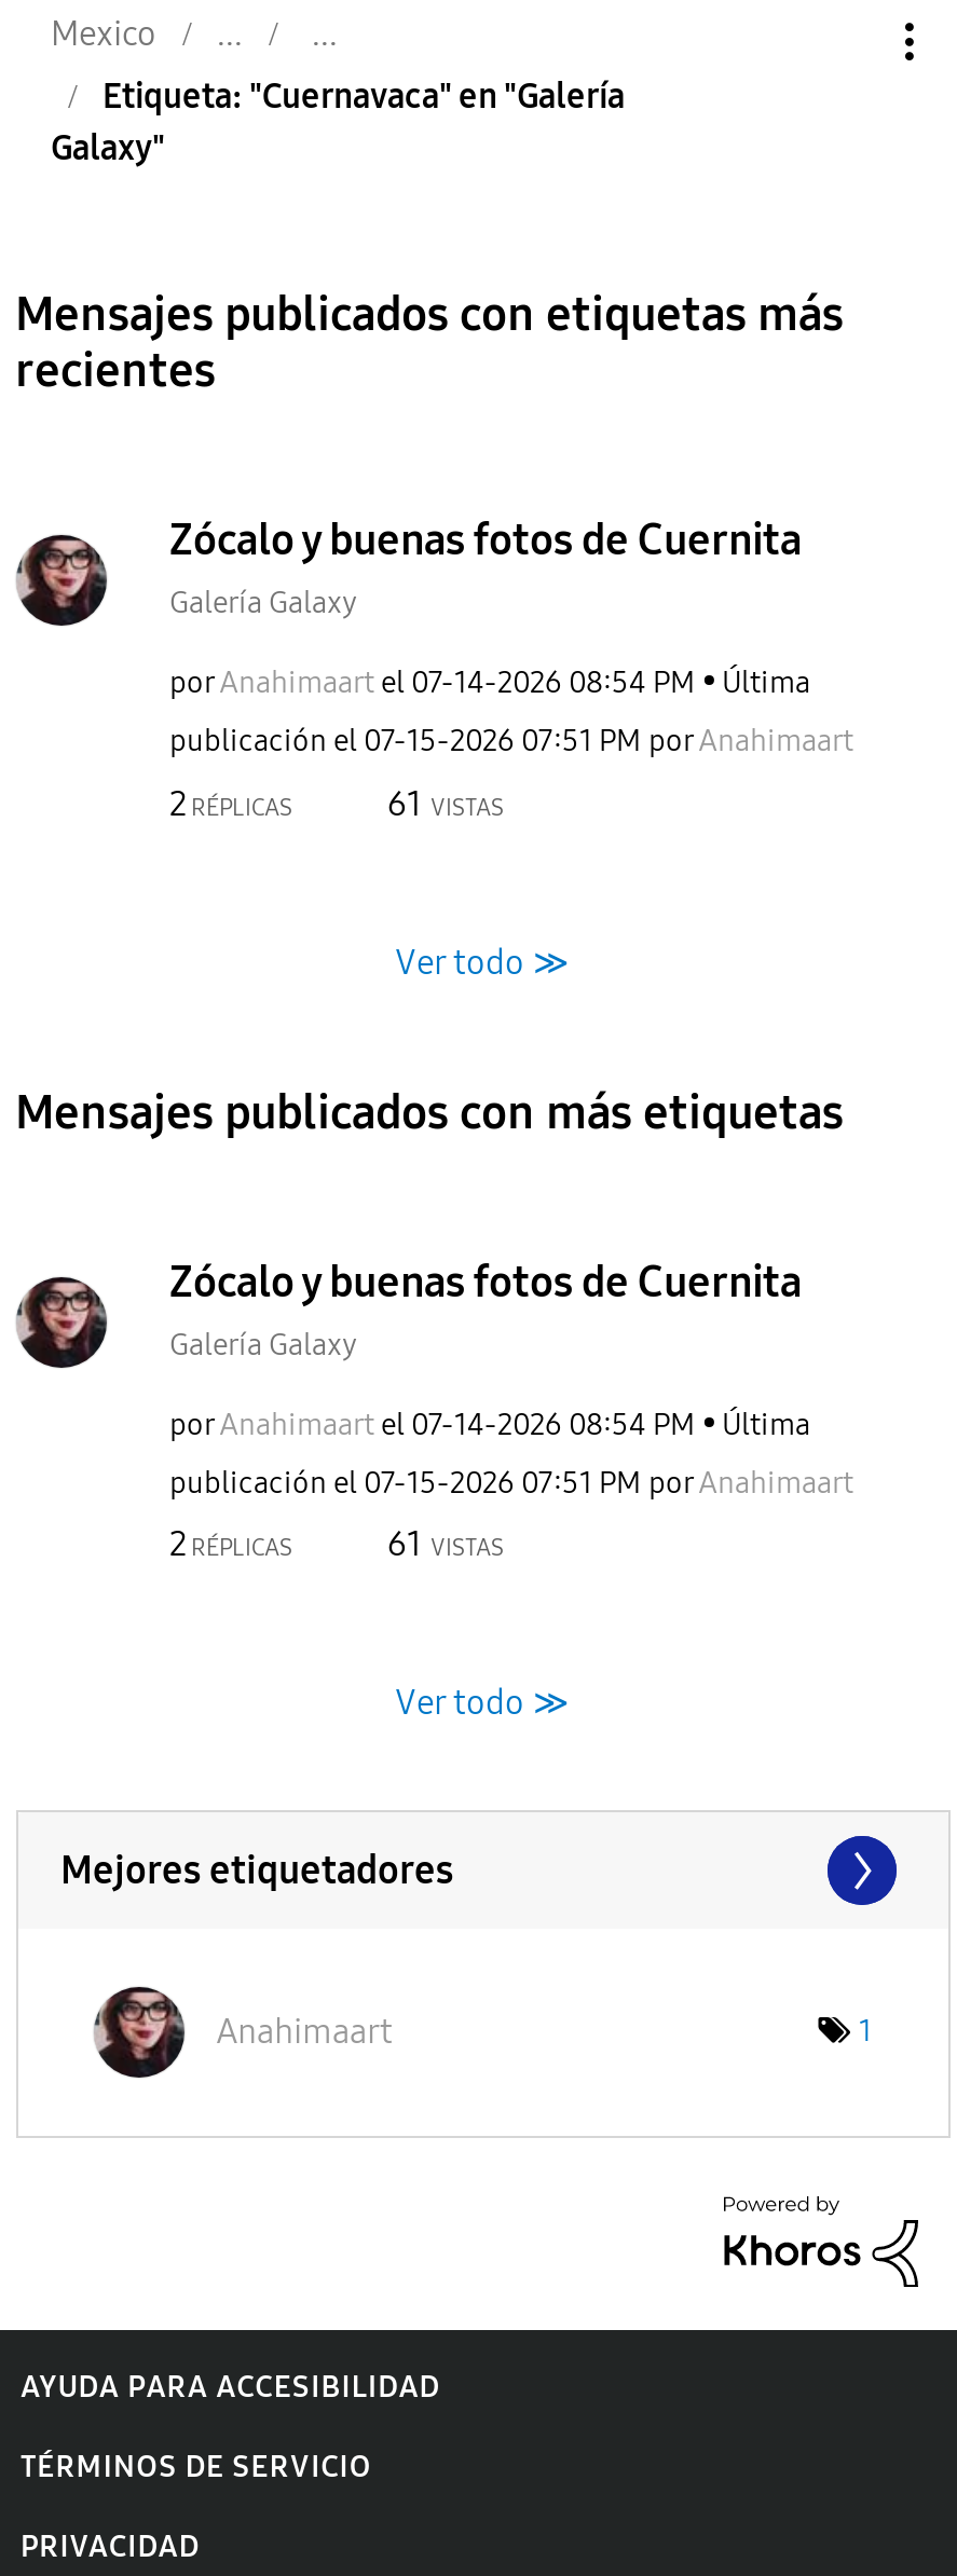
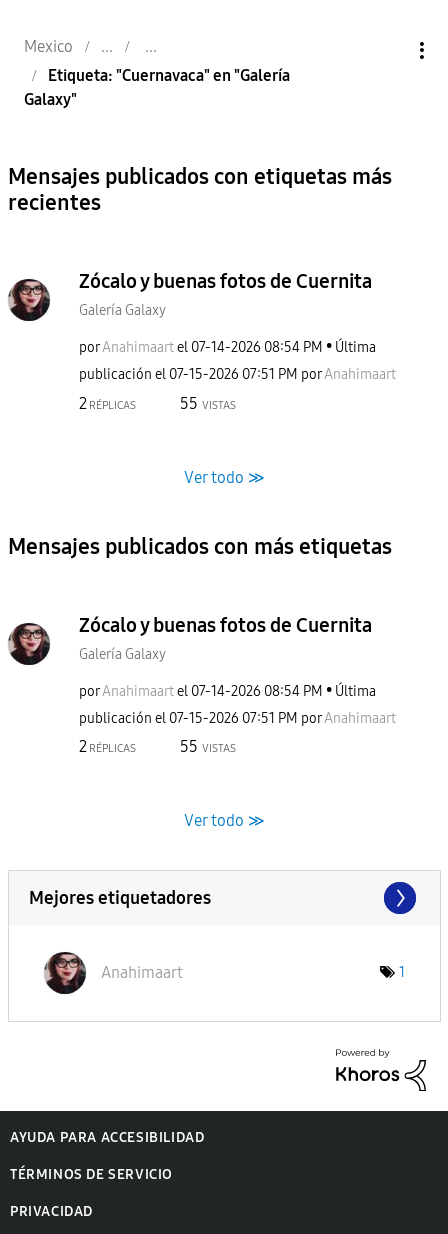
- 61 VISTAS
+ 55 VISTAS

- 61 VISTAS
+ 55 VISTAS
